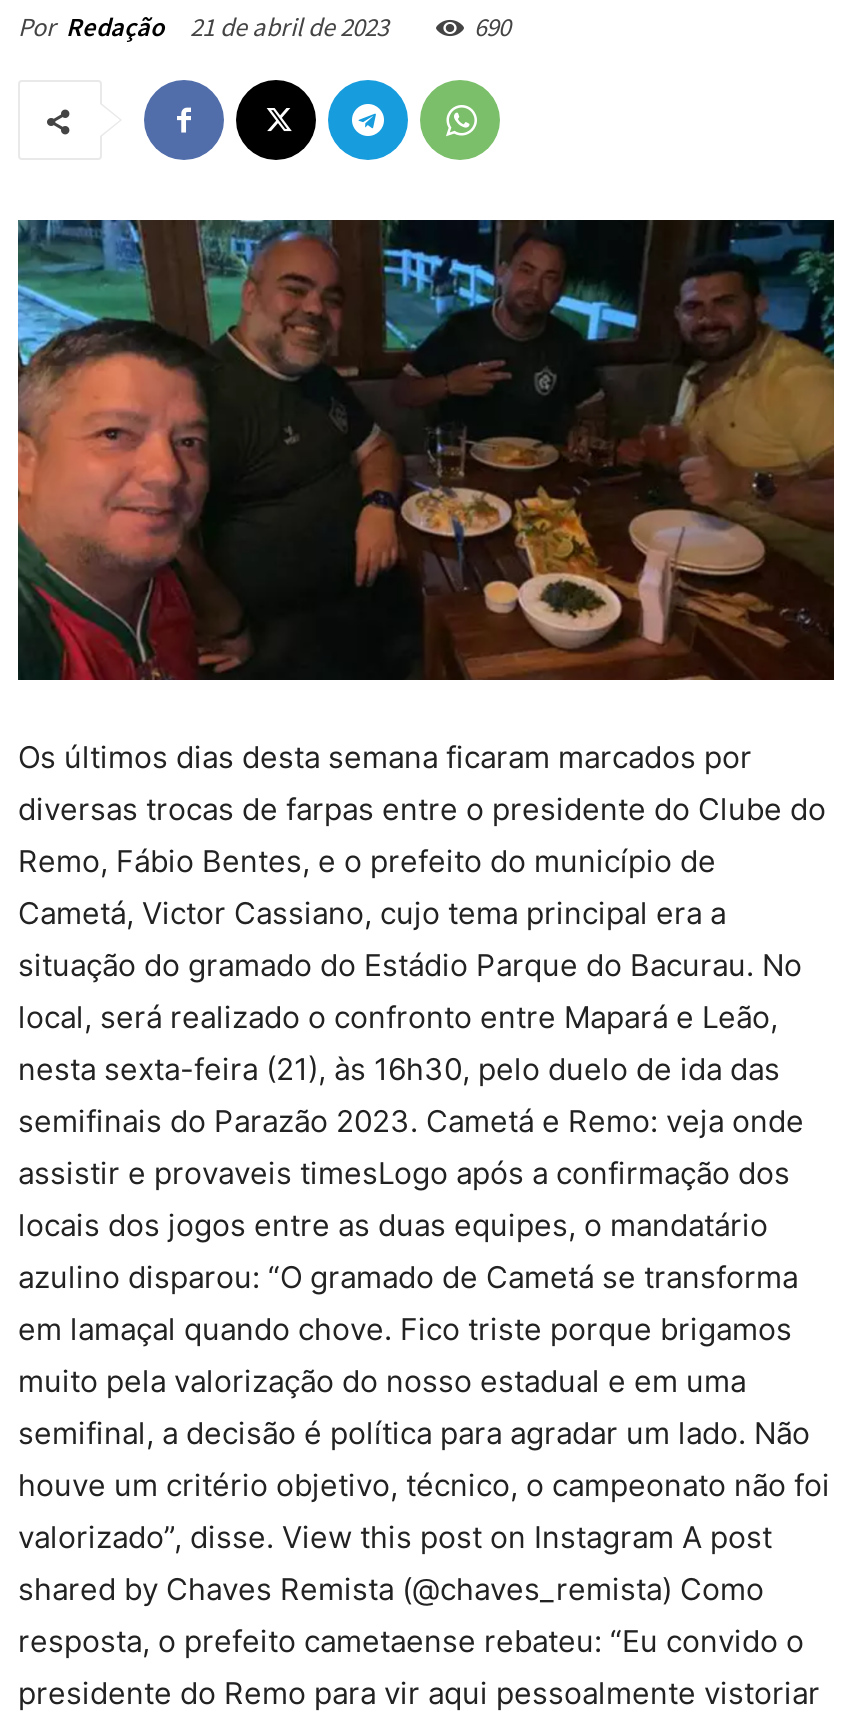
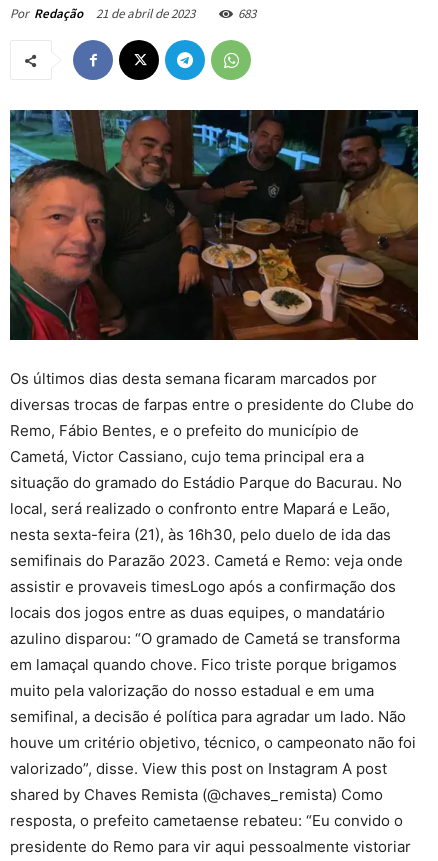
- 690
+ 683
